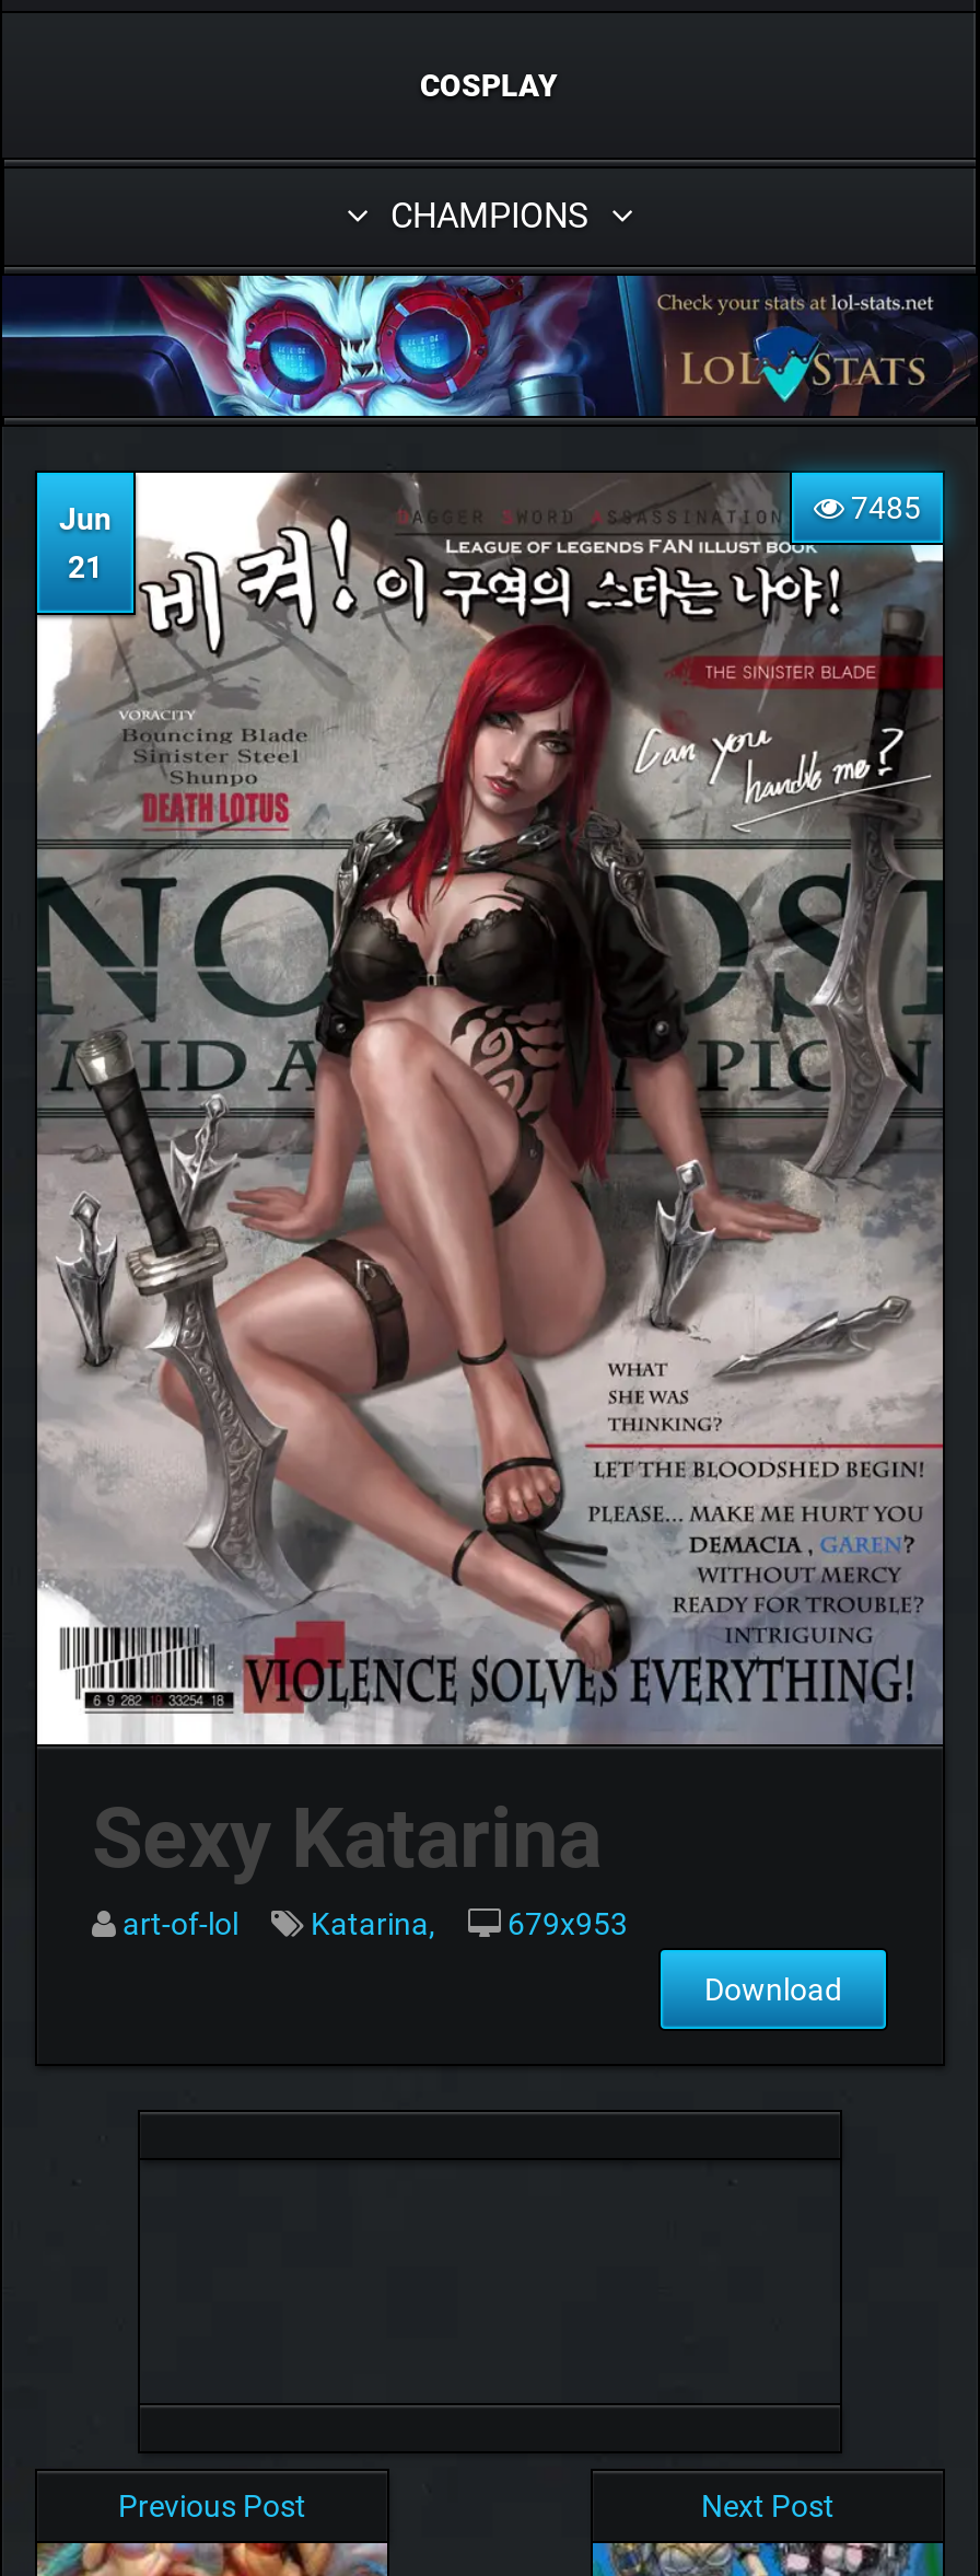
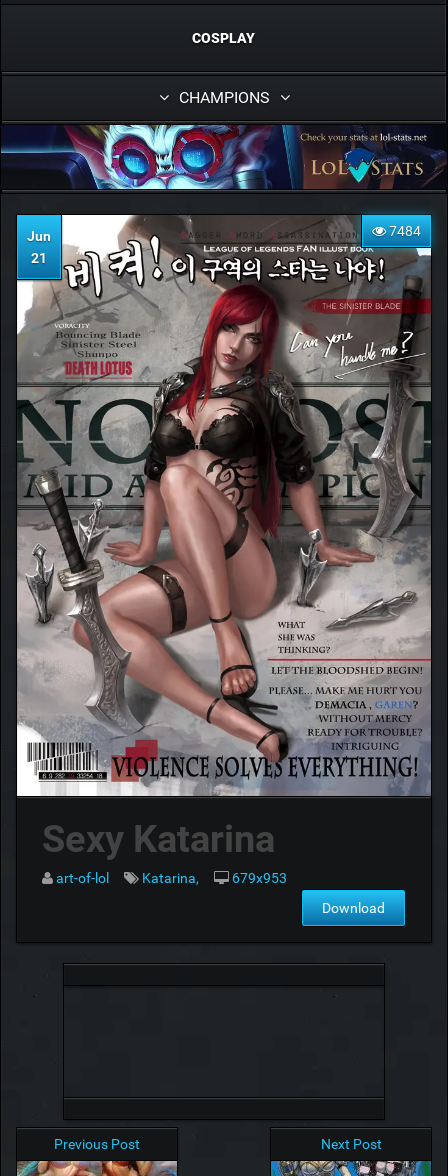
- 7485
+ 7484
